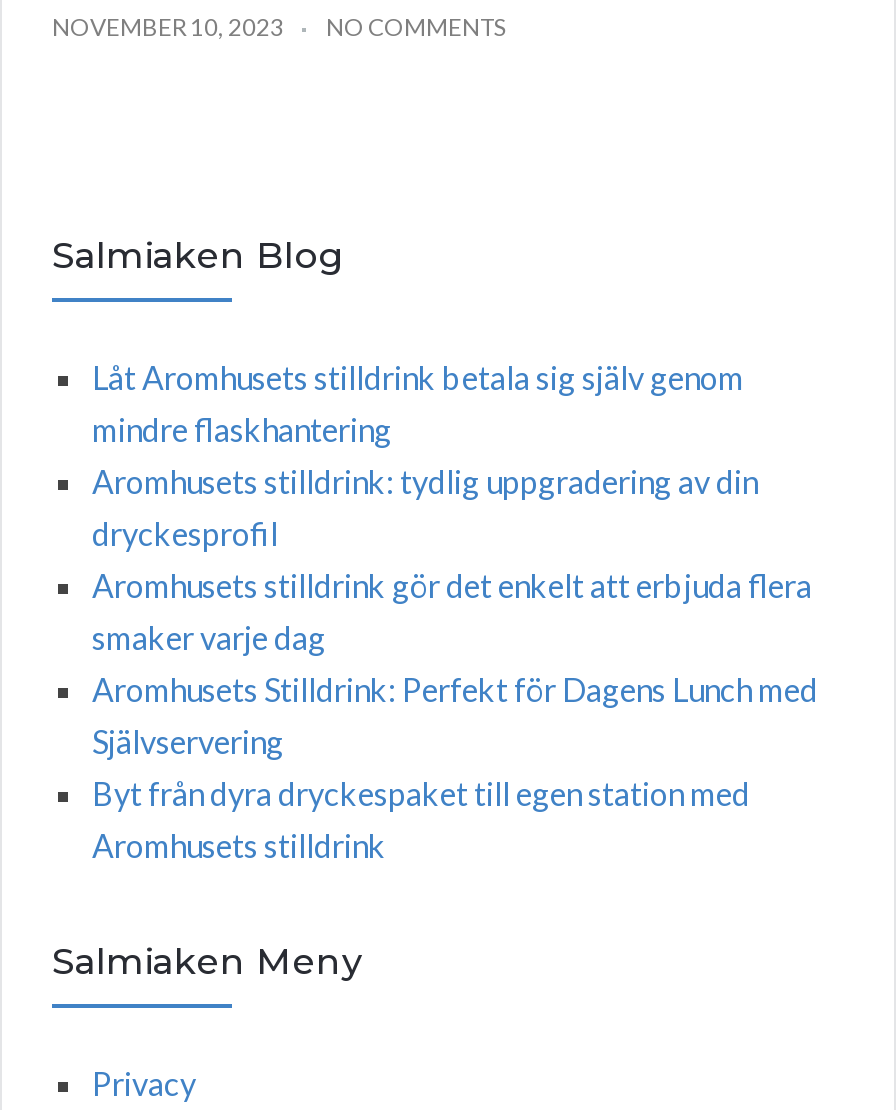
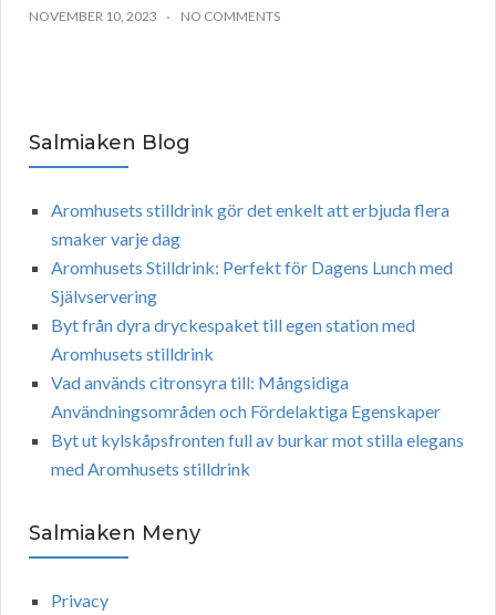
- Låt Aromhusets stilldrink betala sig själv genom
- mindre flaskhantering
- Aromhusets stilldrink: tydlig uppgradering av din
- dryckesprofil

moved up: Aromhusets stilldrink gör det enkelt att erbjuda flera | smaker varje dag | Aromhusets Stilldrink: Perfekt för Dagens Lunch med | Självservering | Byt från dyra dryckespaket till egen station med | Aromhusets stilldrink

+ Vad används citronsyra till: Mångsidiga
+ Användningsområden och Fördelaktiga Egenskaper
+ Byt ut kylskåpsfronten full av burkar mot stilla elegans
+ med Aromhusets stilldrink
